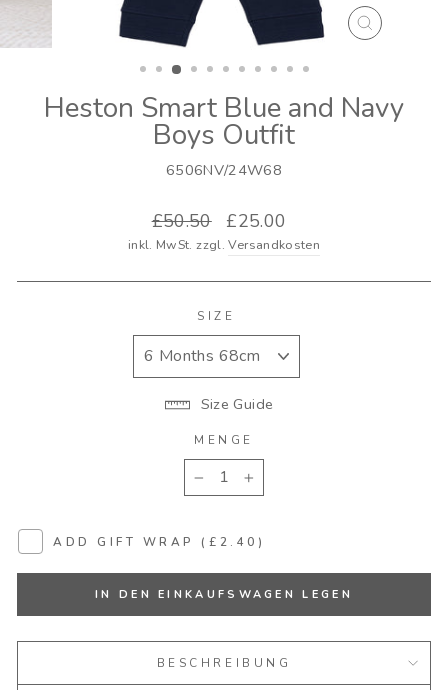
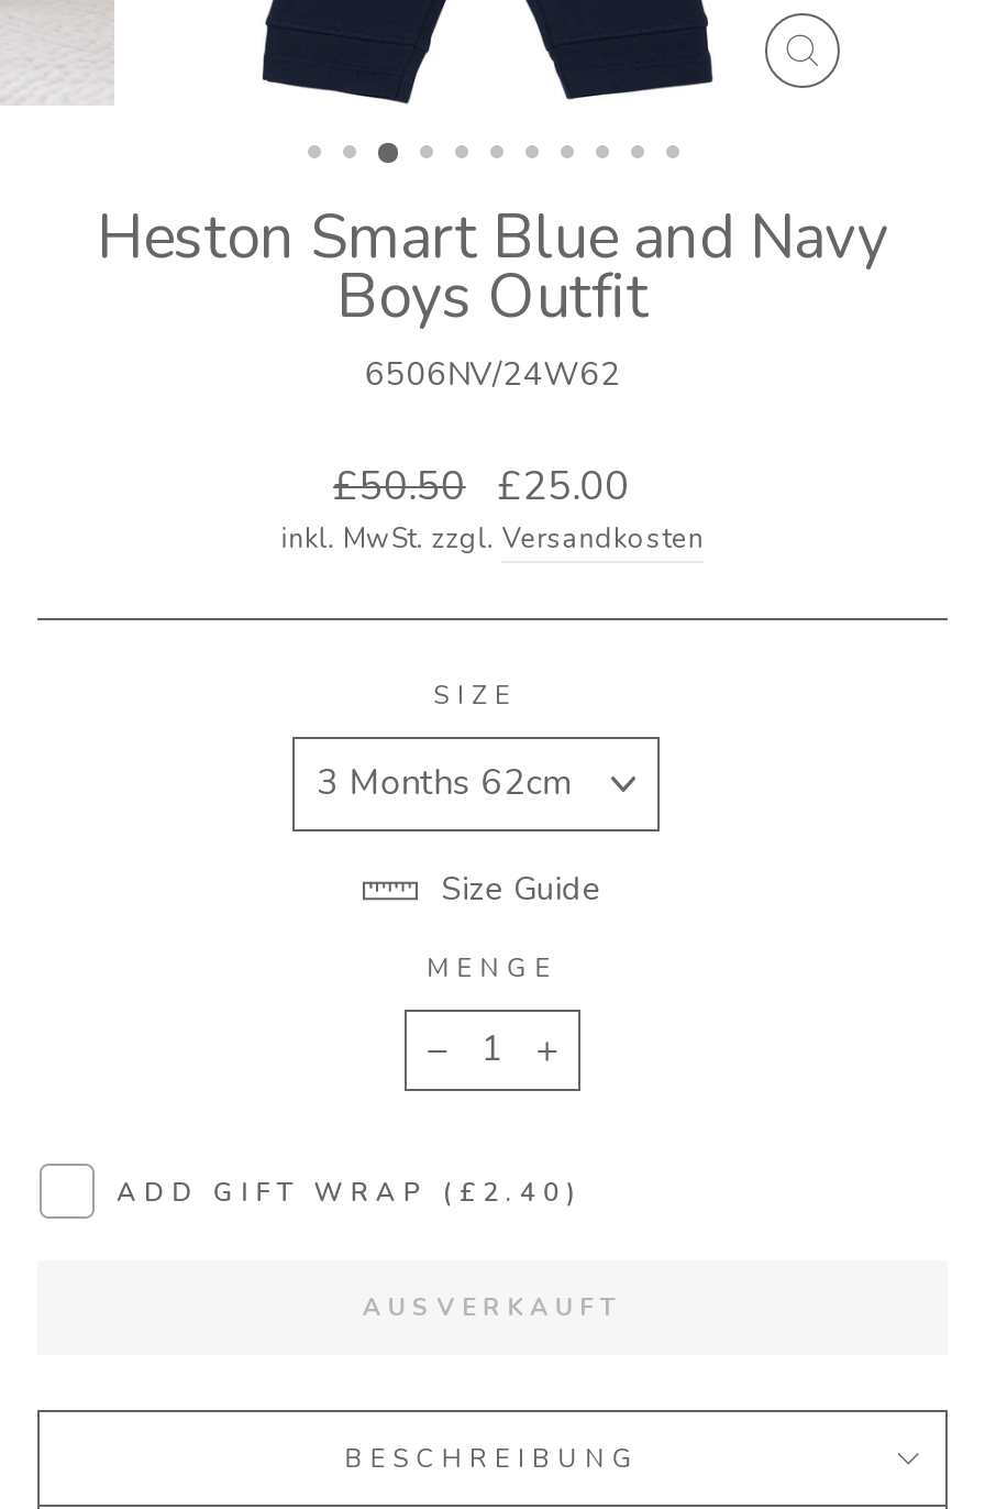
- 6506NV/24W68
+ 6506NV/24W62

- IN DEN EINKAUFSWAGEN LEGEN
+ AUSVERKAUFT
